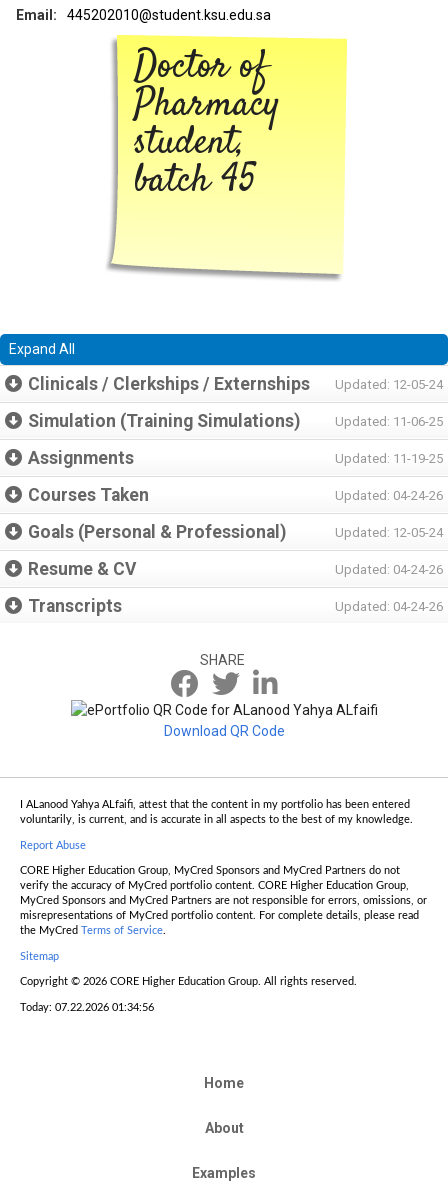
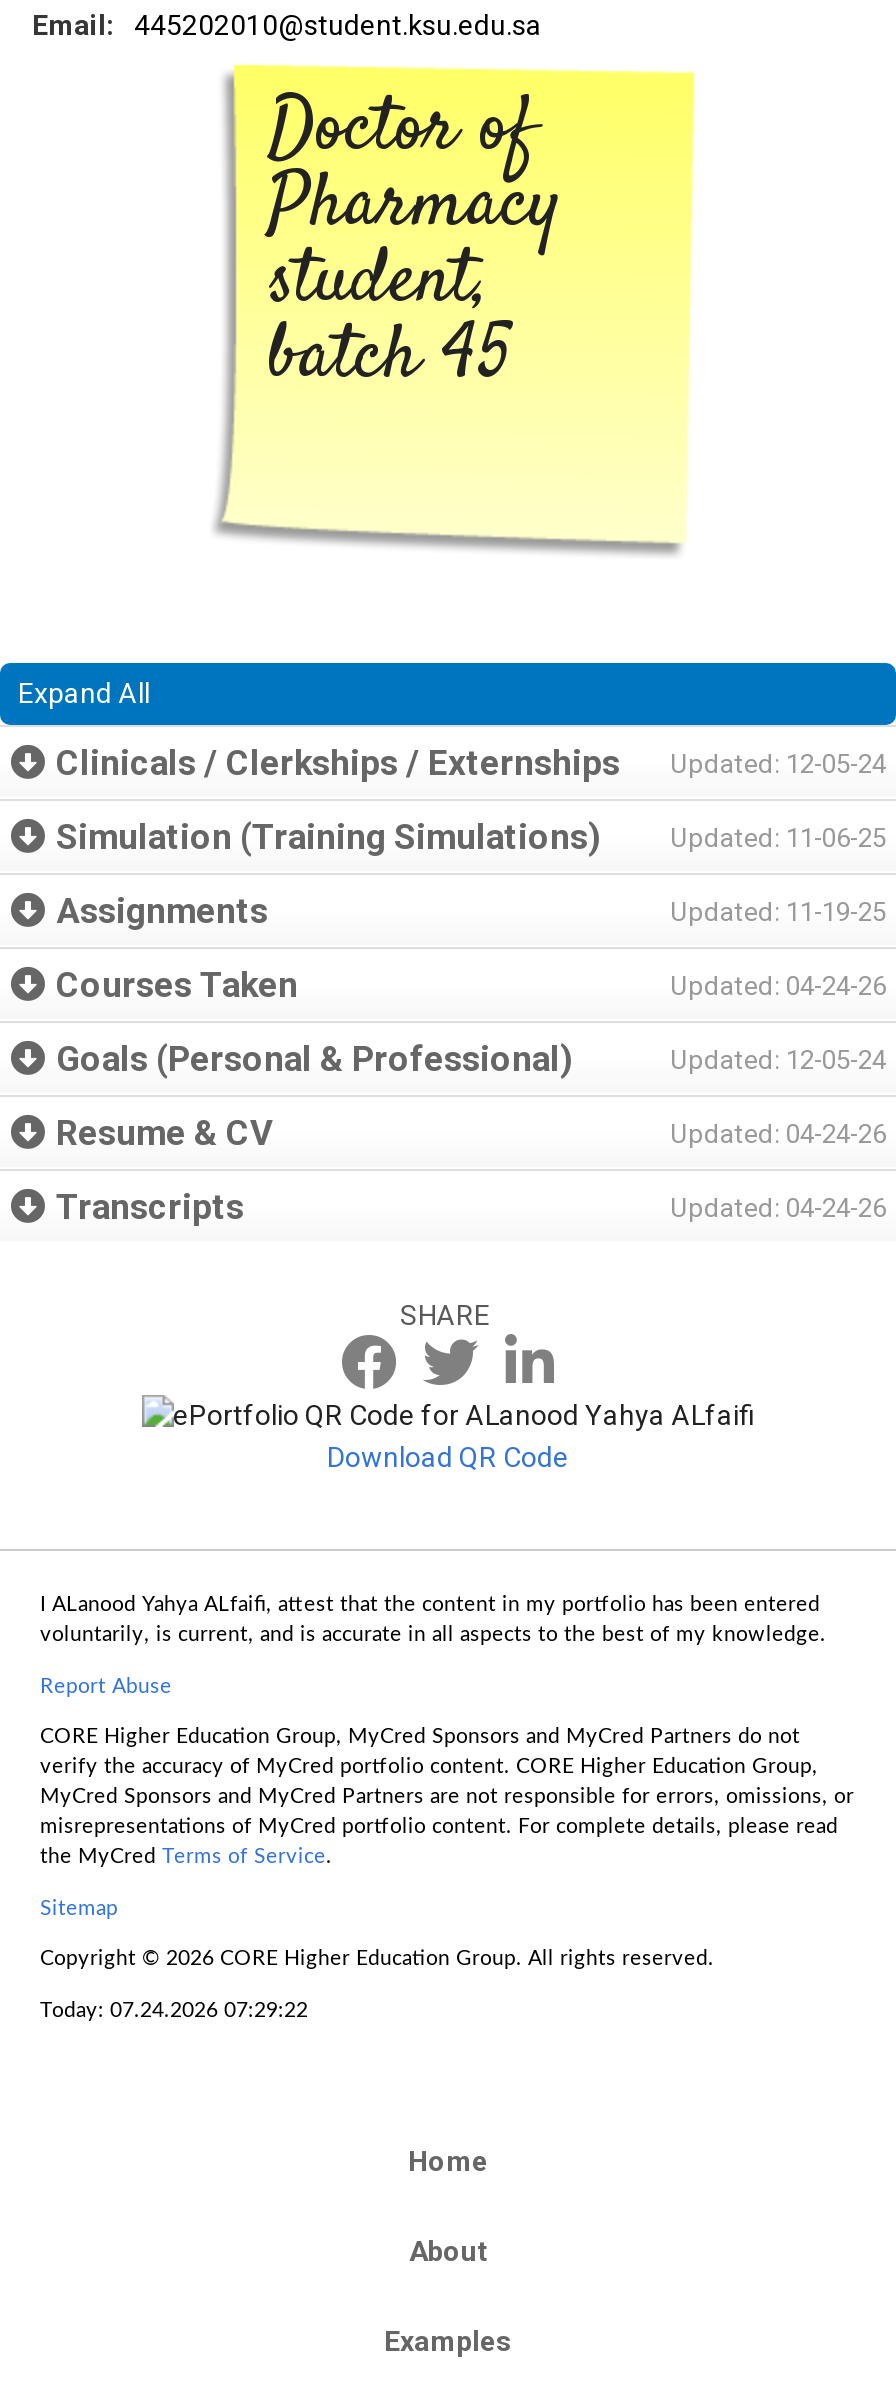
- Today: 07.22.2026 01:34:56
+ Today: 07.24.2026 07:29:22
